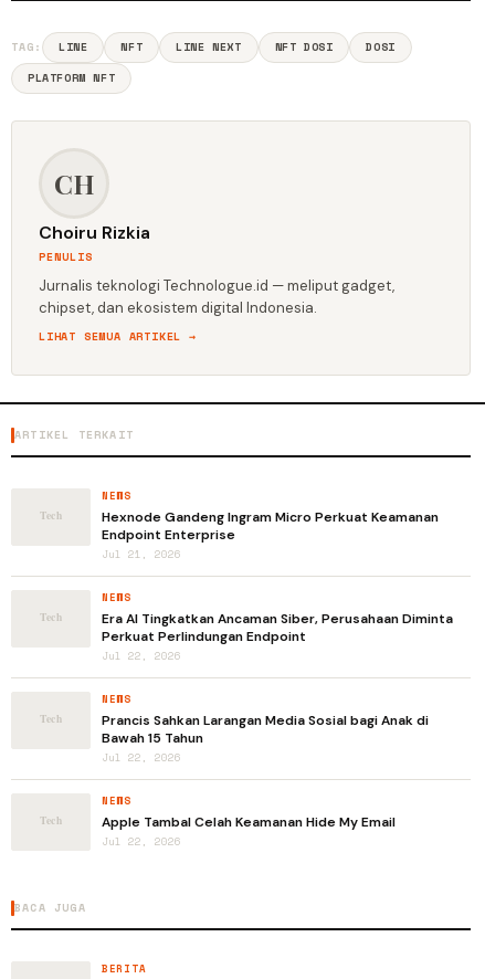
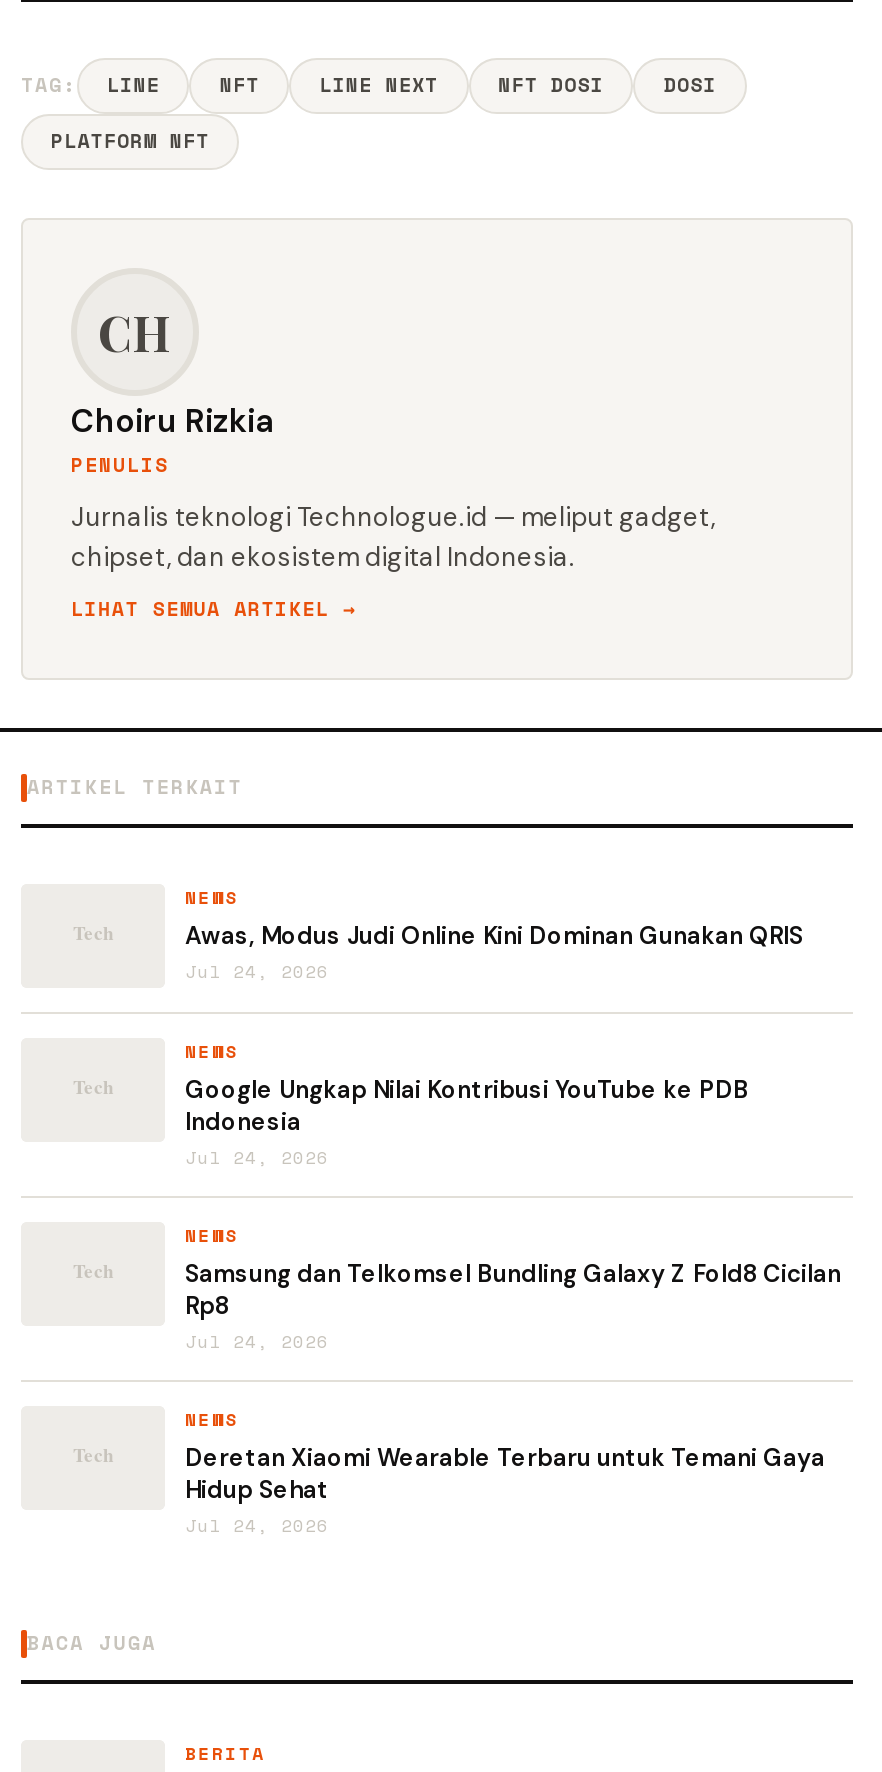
- Hexnode Gandeng Ingram Micro Perkuat Keamanan
- Endpoint Enterprise
- Jul 21, 2026
+ Awas, Modus Judi Online Kini Dominan Gunakan QRIS
+ Jul 24, 2026

- Era AI Tingkatkan Ancaman Siber, Perusahaan Diminta
- Perkuat Perlindungan Endpoint
- Jul 22, 2026
+ Google Ungkap Nilai Kontribusi YouTube ke PDB
+ Indonesia
+ Jul 24, 2026

- Prancis Sahkan Larangan Media Sosial bagi Anak di
- Bawah 15 Tahun
- Jul 22, 2026
+ Samsung dan Telkomsel Bundling Galaxy Z Fold8 Cicilan
+ Rp8
+ Jul 24, 2026

- Apple Tambal Celah Keamanan Hide My Email
- Jul 22, 2026
+ Deretan Xiaomi Wearable Terbaru untuk Temani Gaya
+ Hidup Sehat
+ Jul 24, 2026
